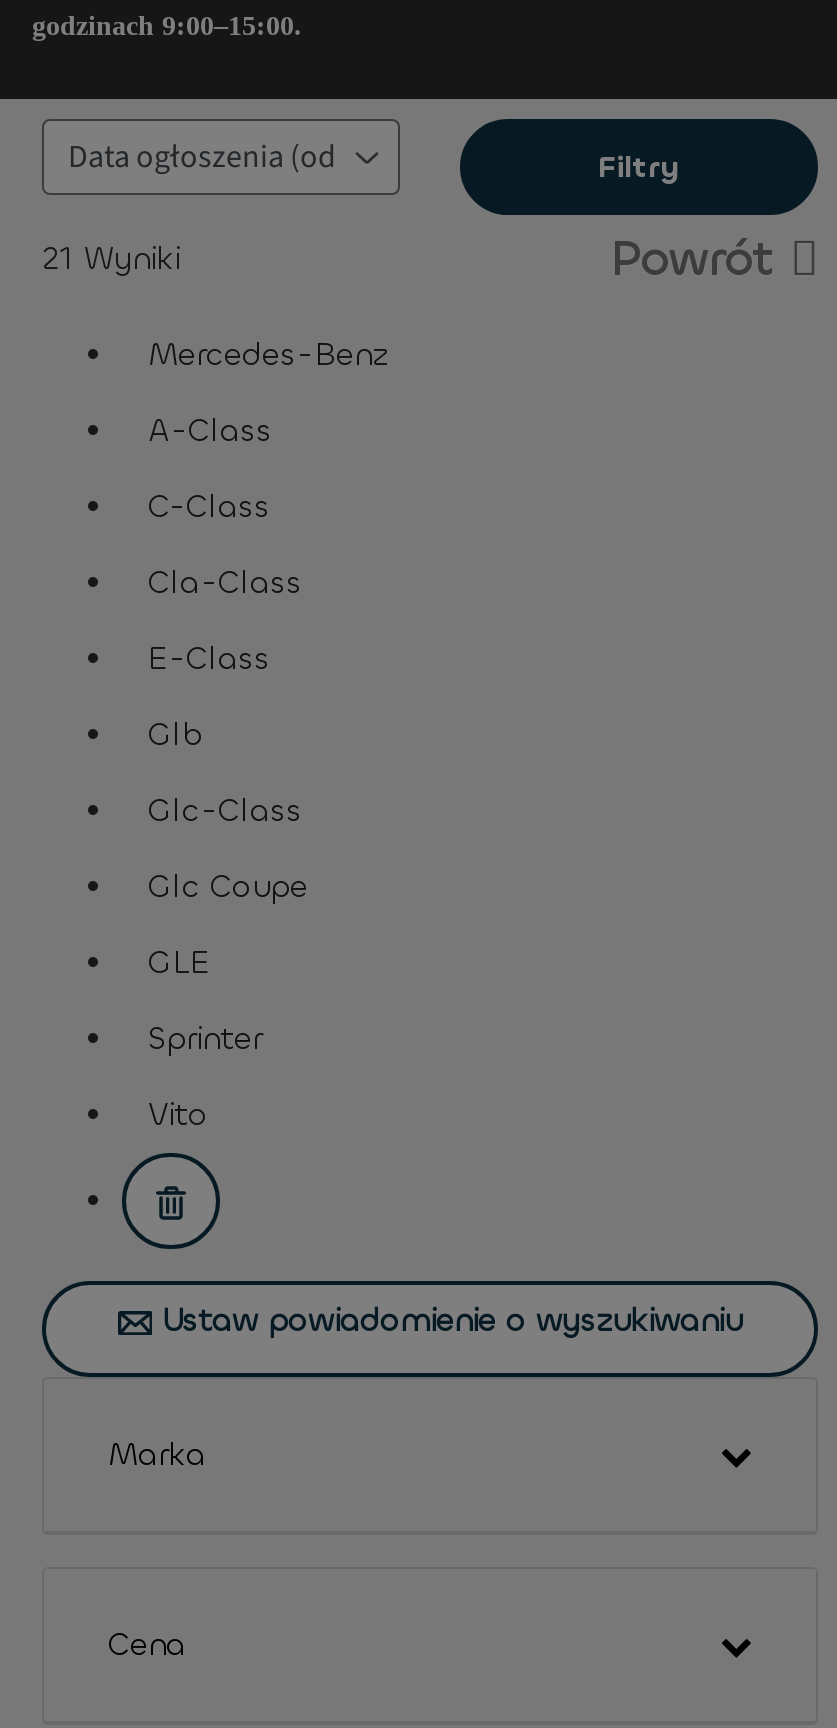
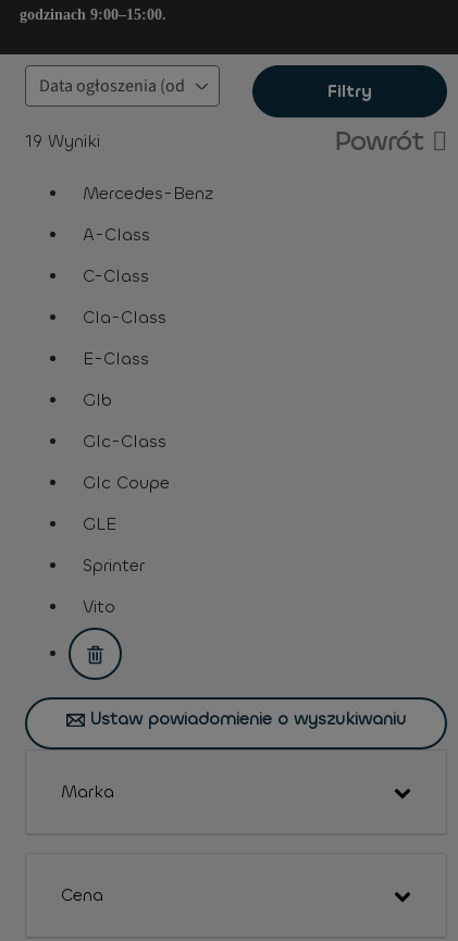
- 21 Wyniki
+ 19 Wyniki
